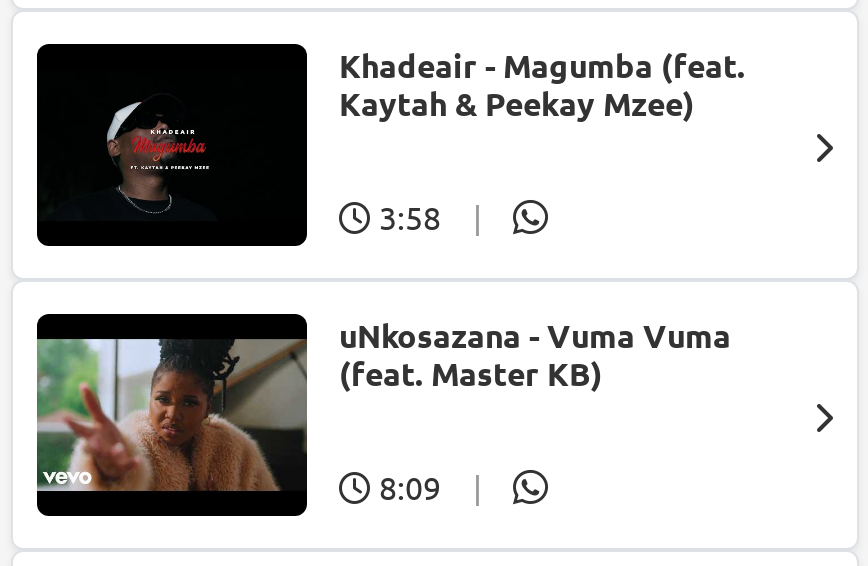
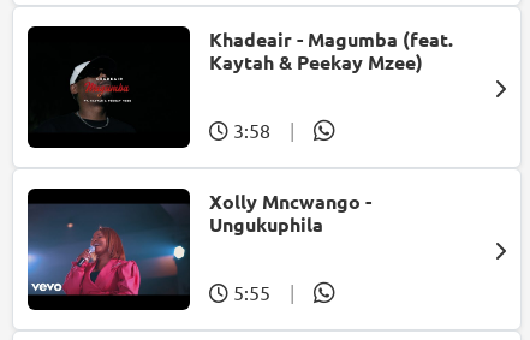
- [image]
- uNkosazana - Vuma Vuma
- (feat. Master KB)
+ [image]
+ Xolly Mncwango -
+ Ungukuphila

- 8:09
+ 5:55
